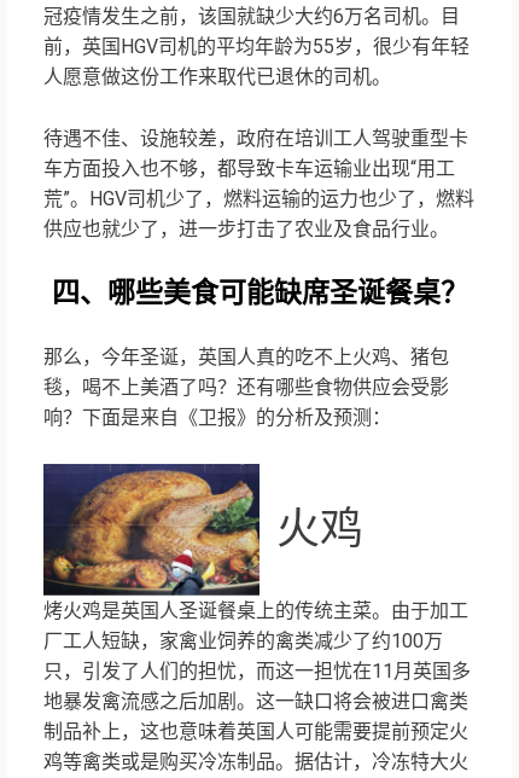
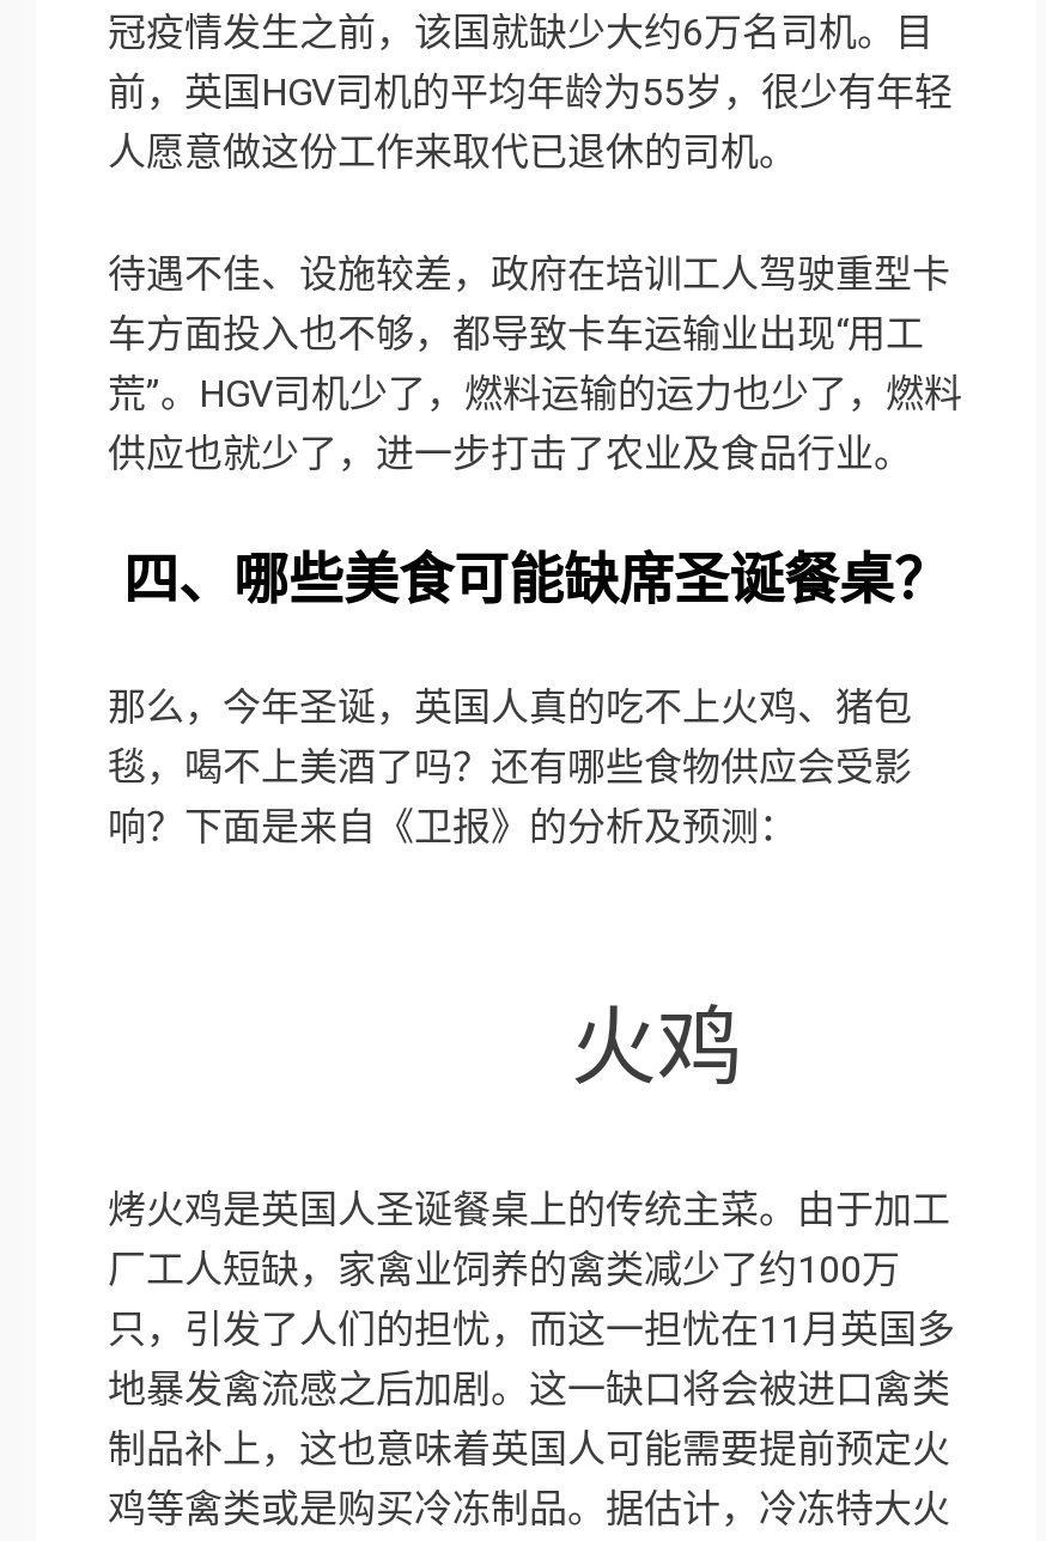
- [image]
